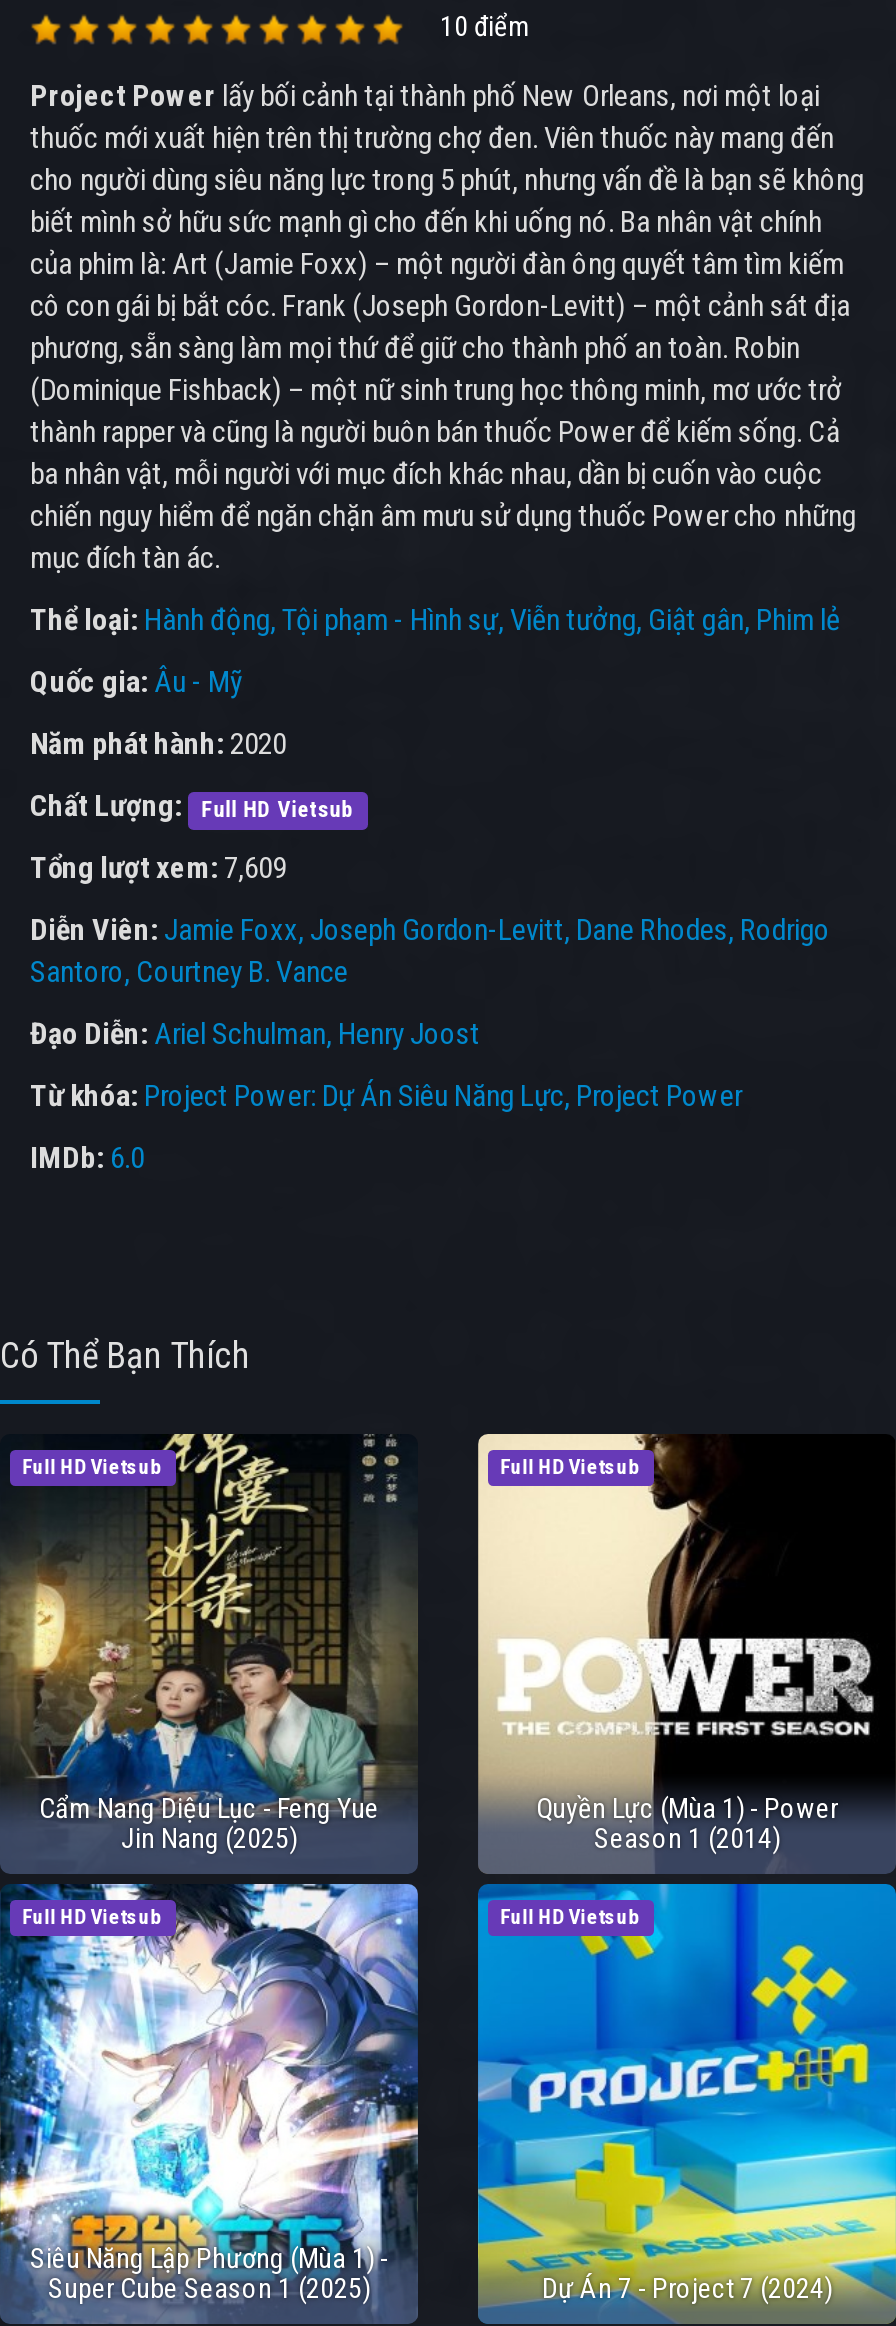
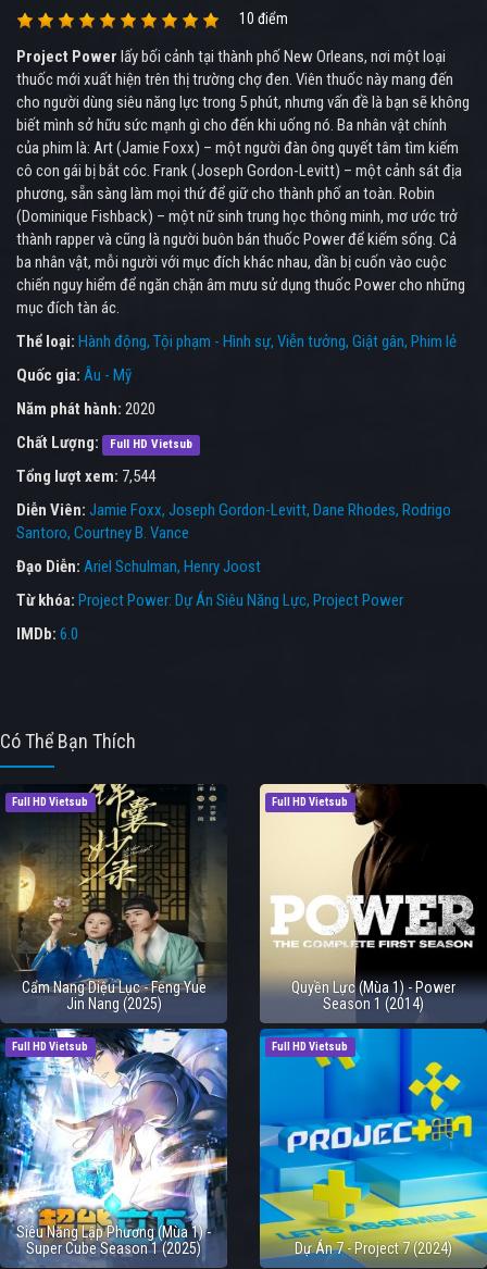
- Tổng lượt xem: 7,609
+ Tổng lượt xem: 7,544
